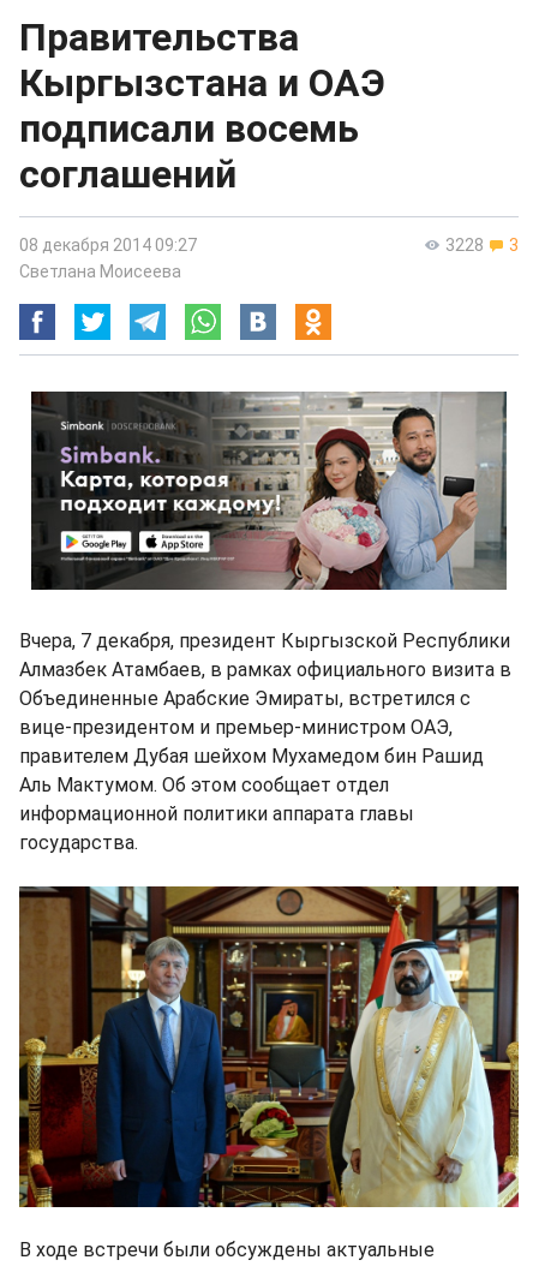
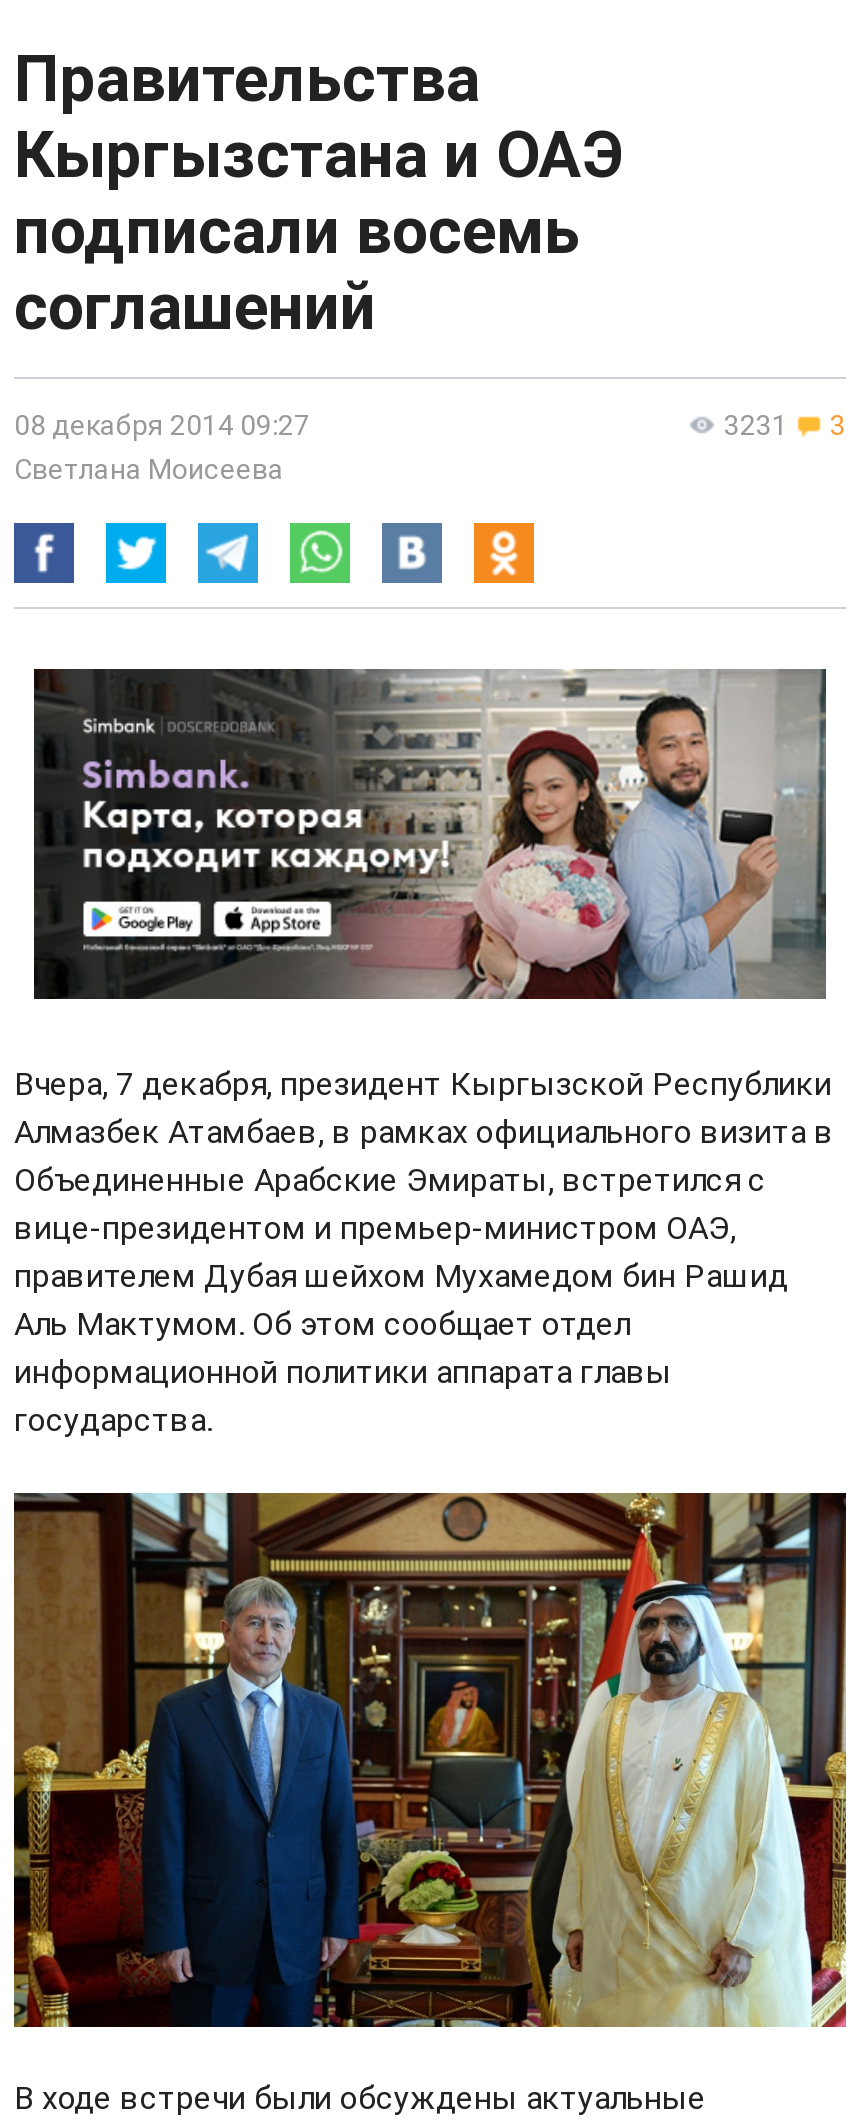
- 3228 3
+ 3231 3
